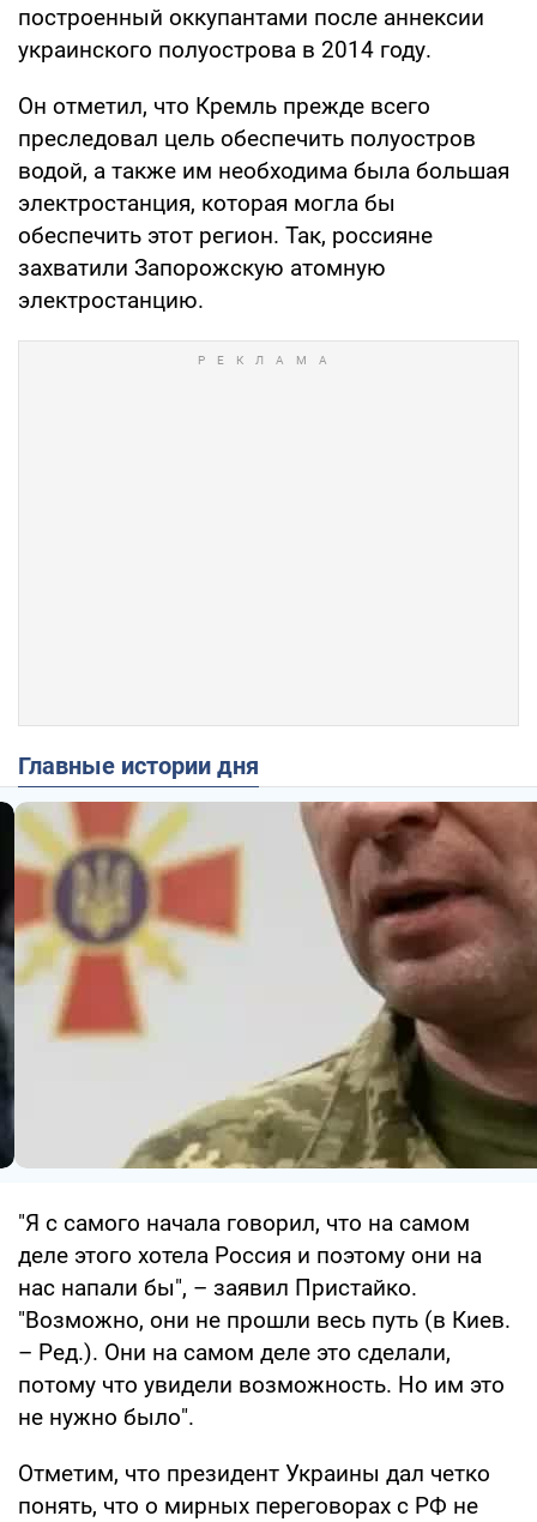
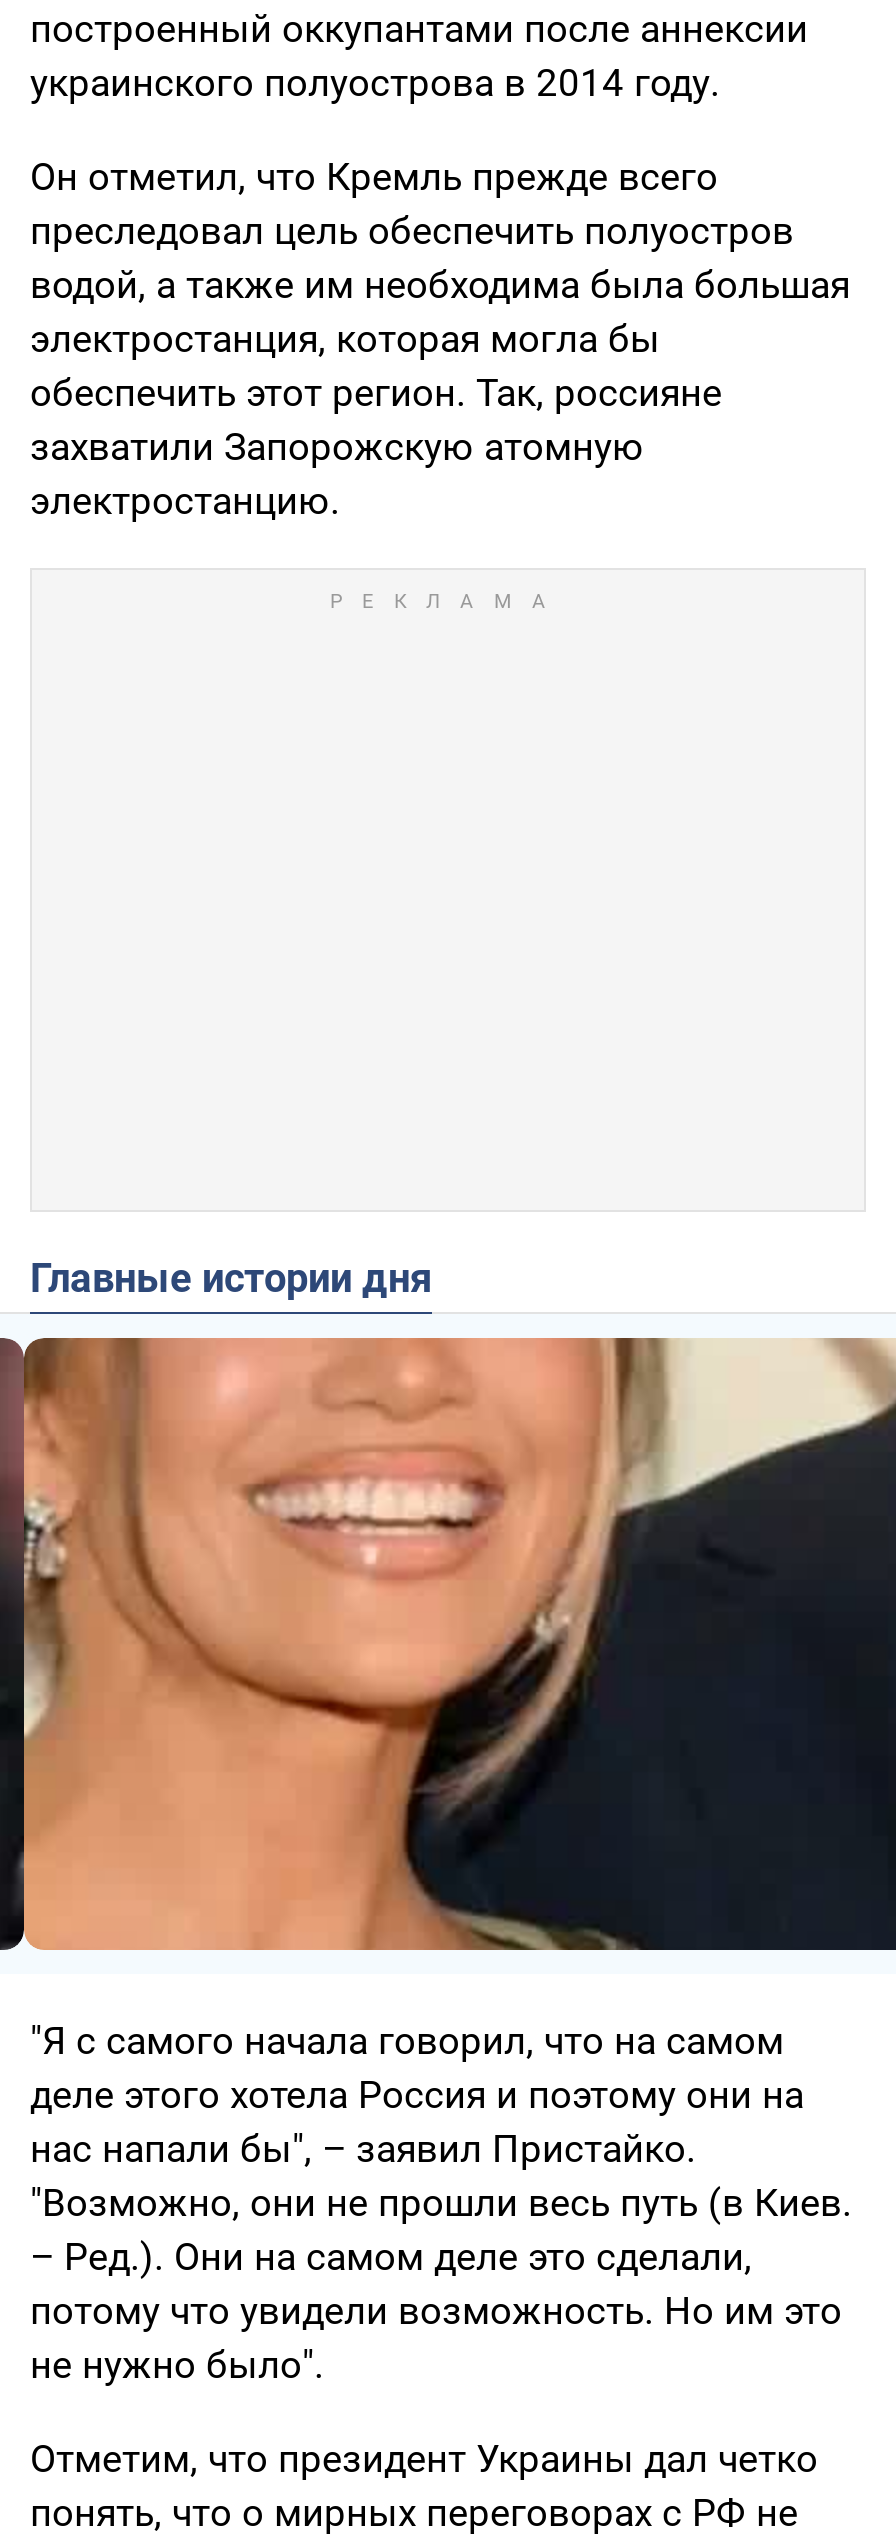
- [image]
+ [image]
